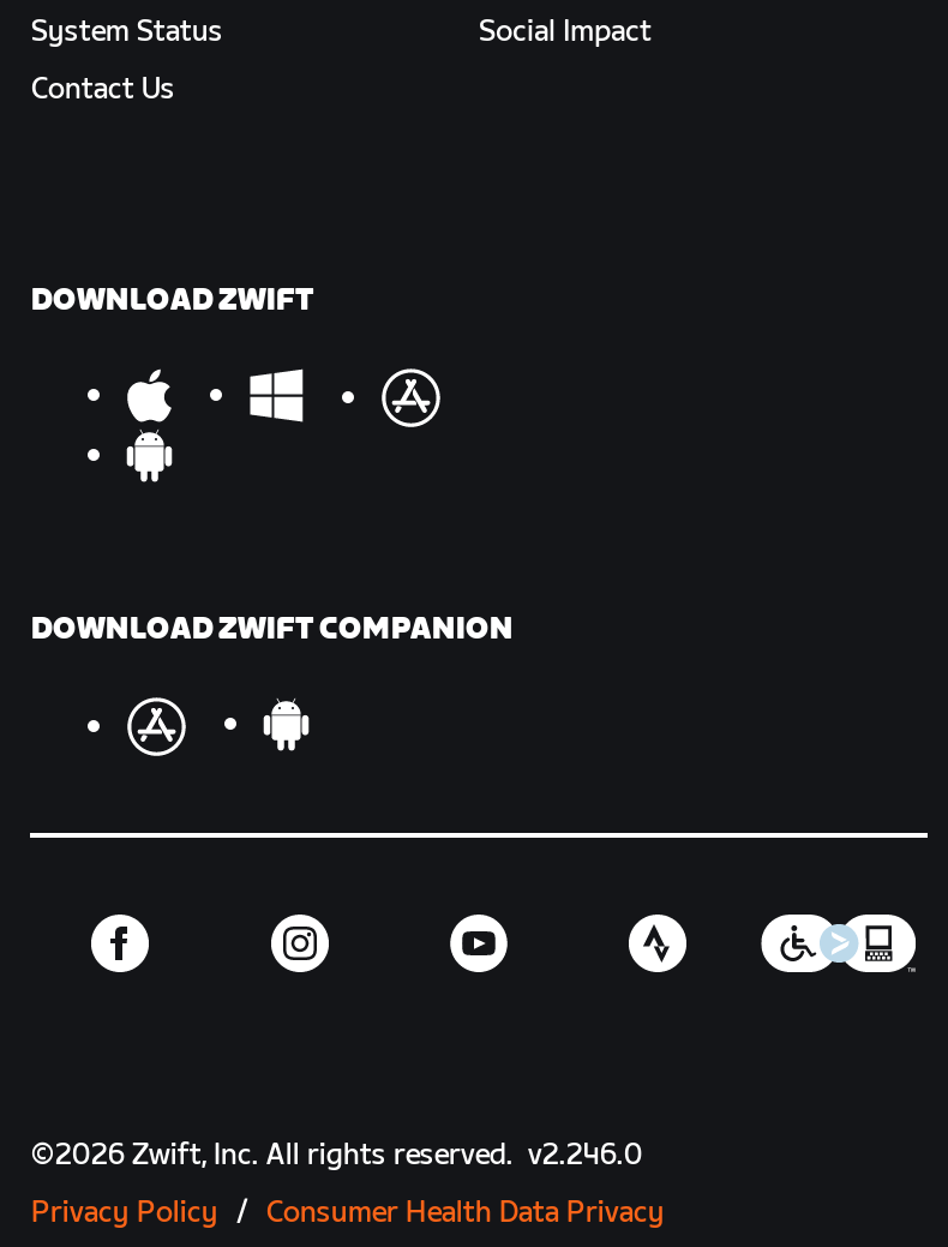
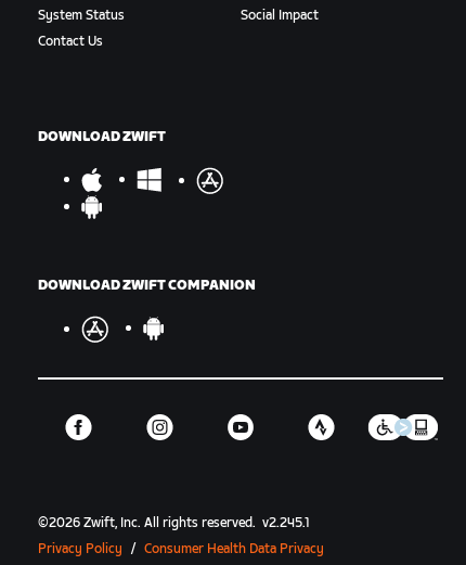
- ©2026 Zwift, Inc. All rights reserved. v2.246.0
+ ©2026 Zwift, Inc. All rights reserved. v2.245.1
